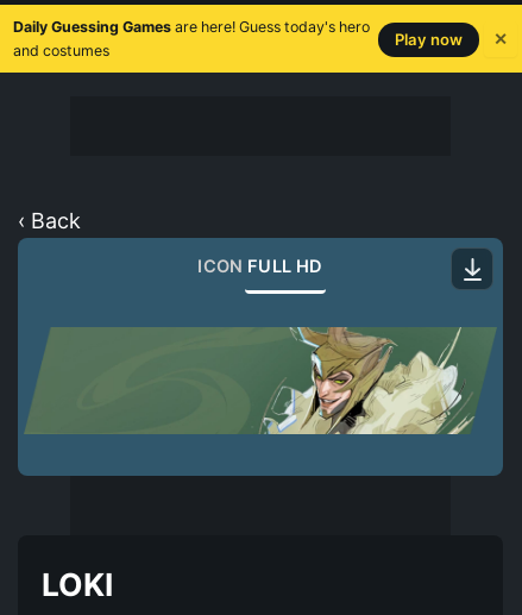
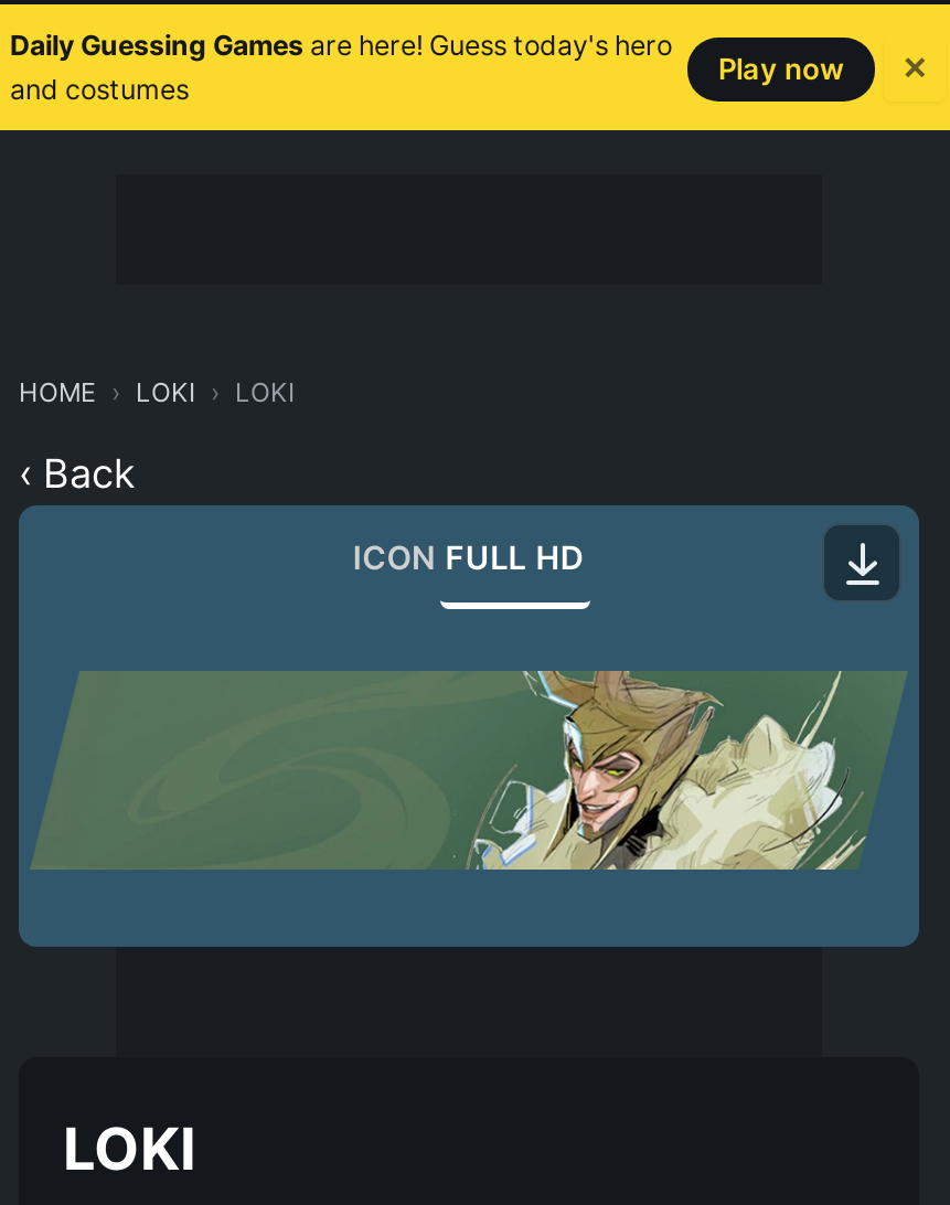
+ HOME
+ LOKI
+ LOKI
